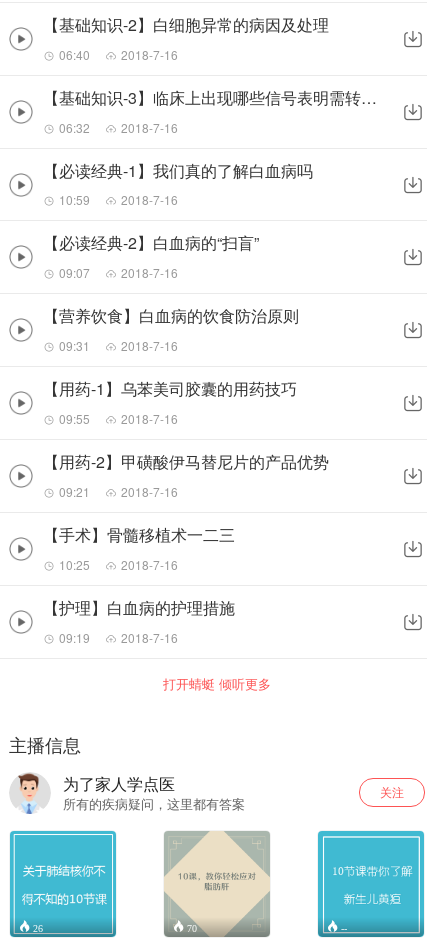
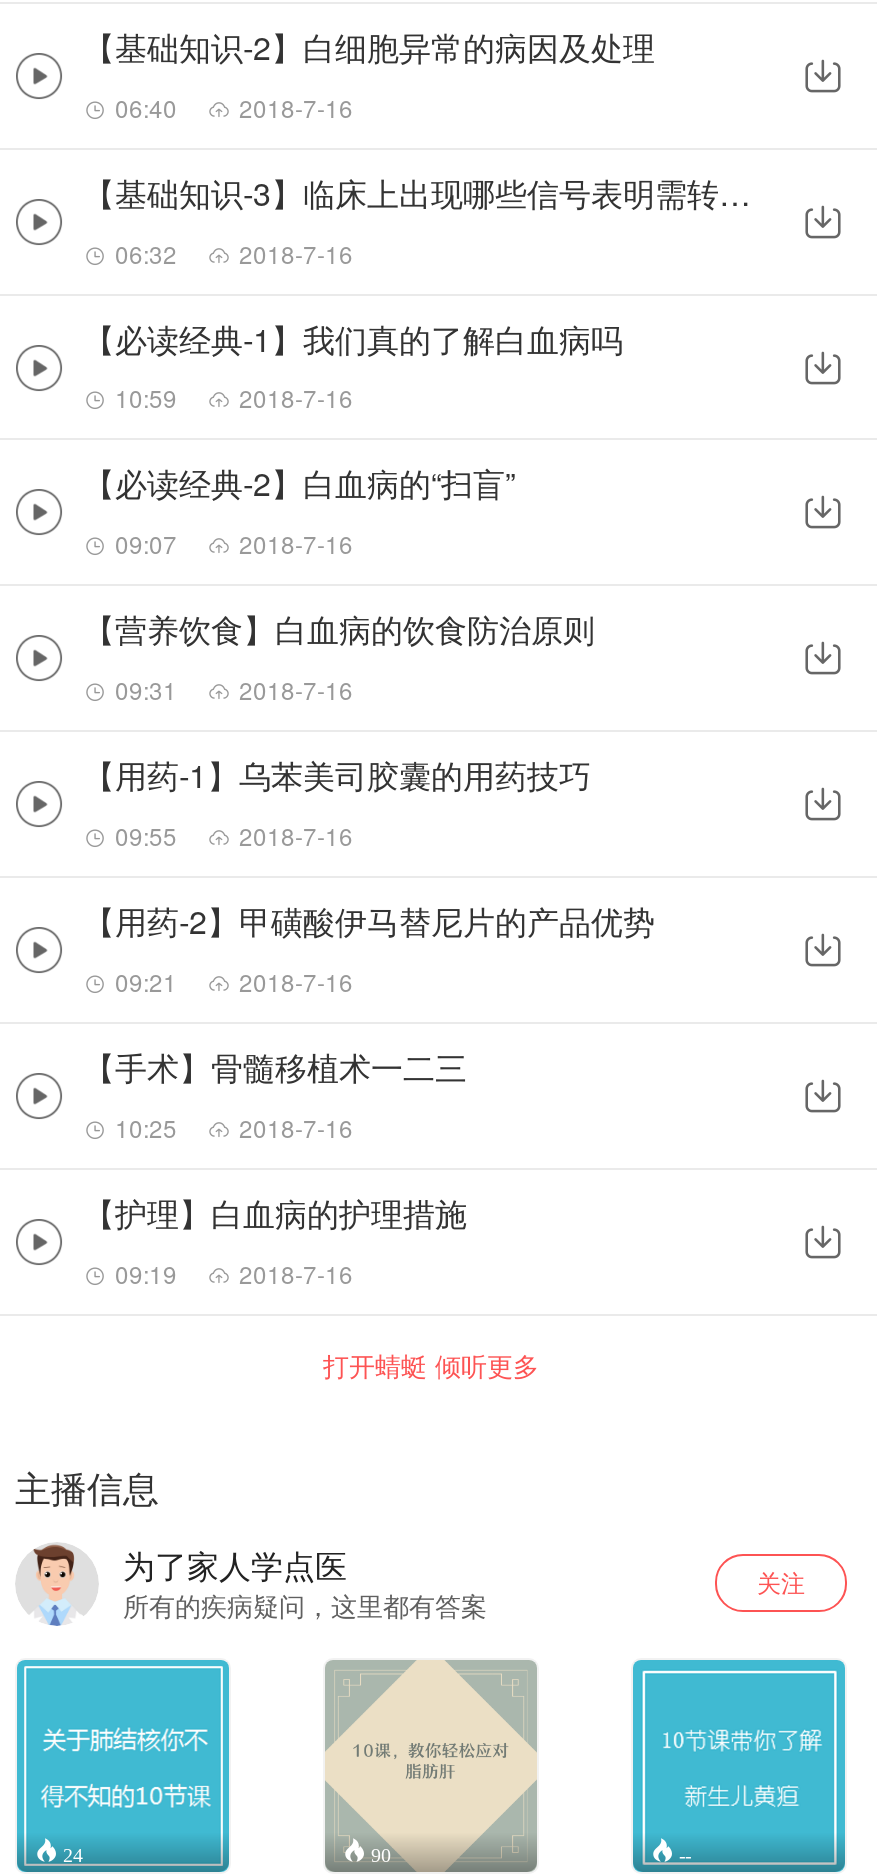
- 26
+ 24

- 70
+ 90
